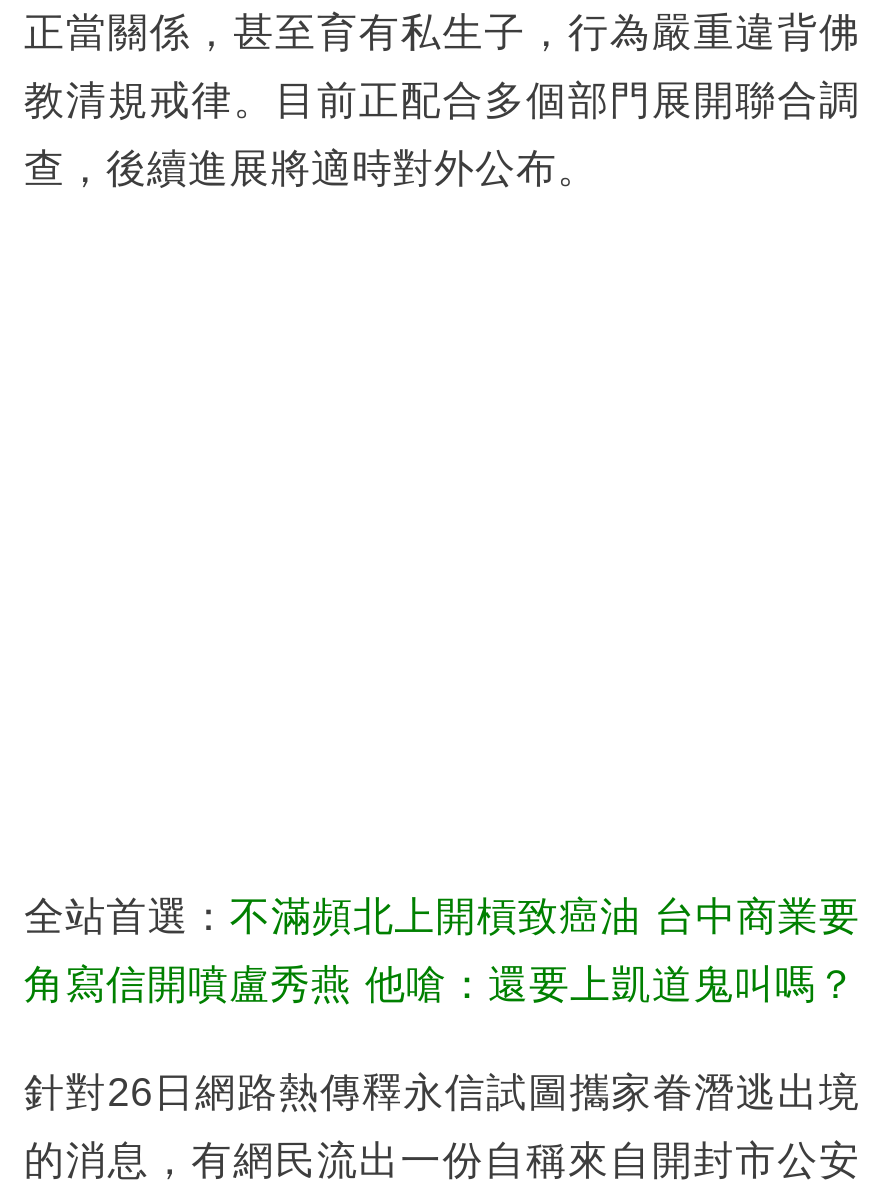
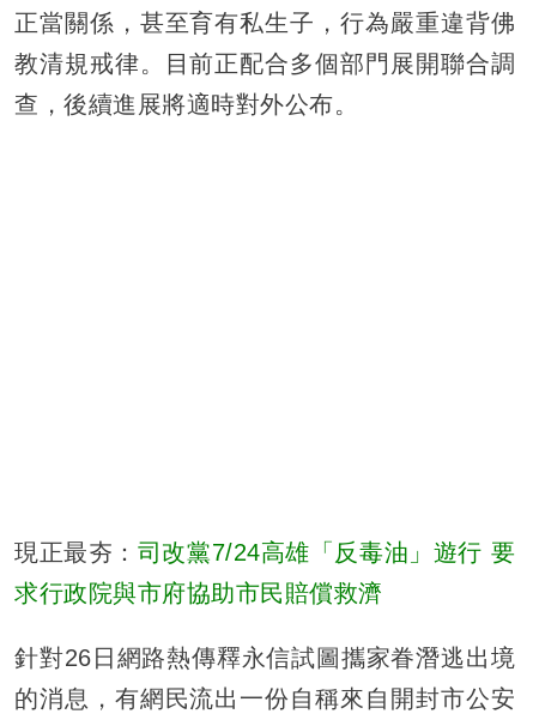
- 全站首選：不滿頻北上開槓致癌油 台中商業要
+ 現正最夯：司改黨7/24高雄「反毒油」遊行 要

- 角寫信開噴盧秀燕 他嗆：還要上凱道鬼叫嗎？
+ 求行政院與市府協助市民賠償救濟
